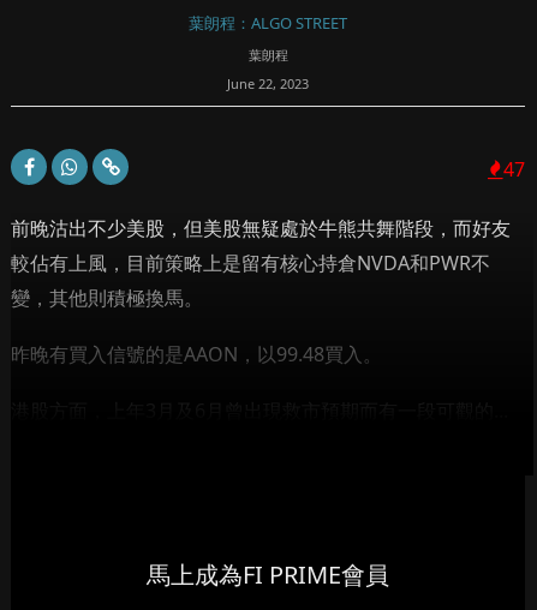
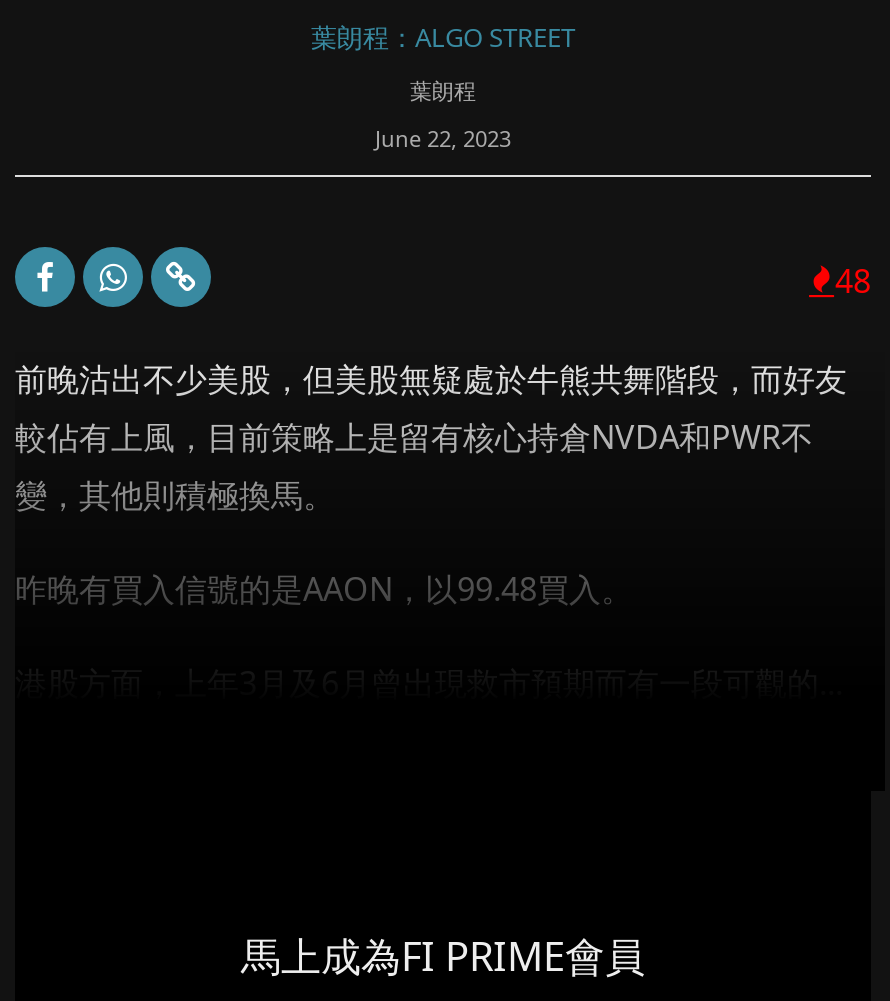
- 47
+ 48
